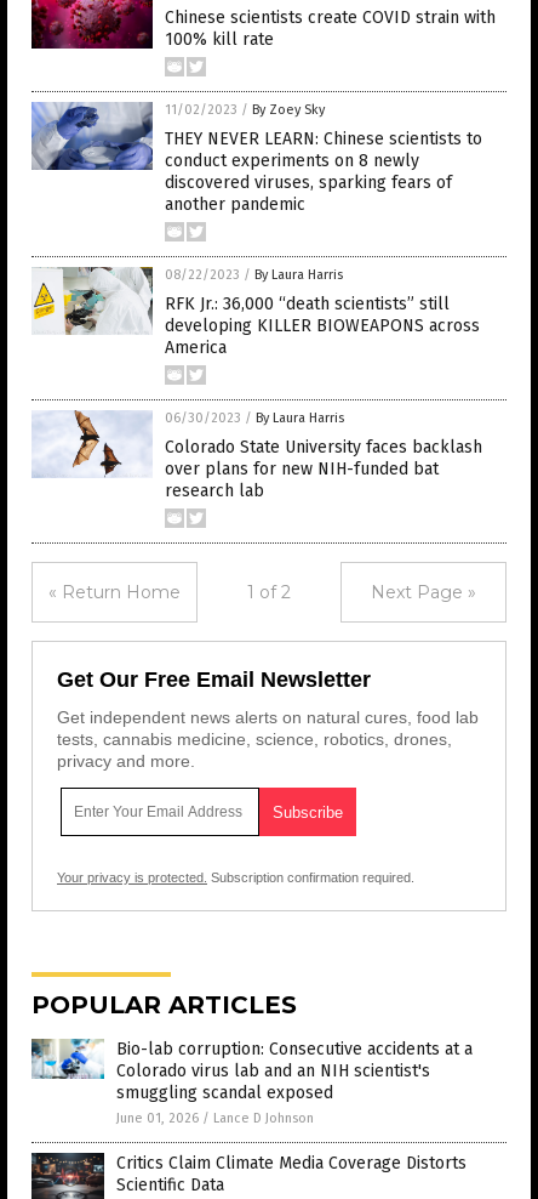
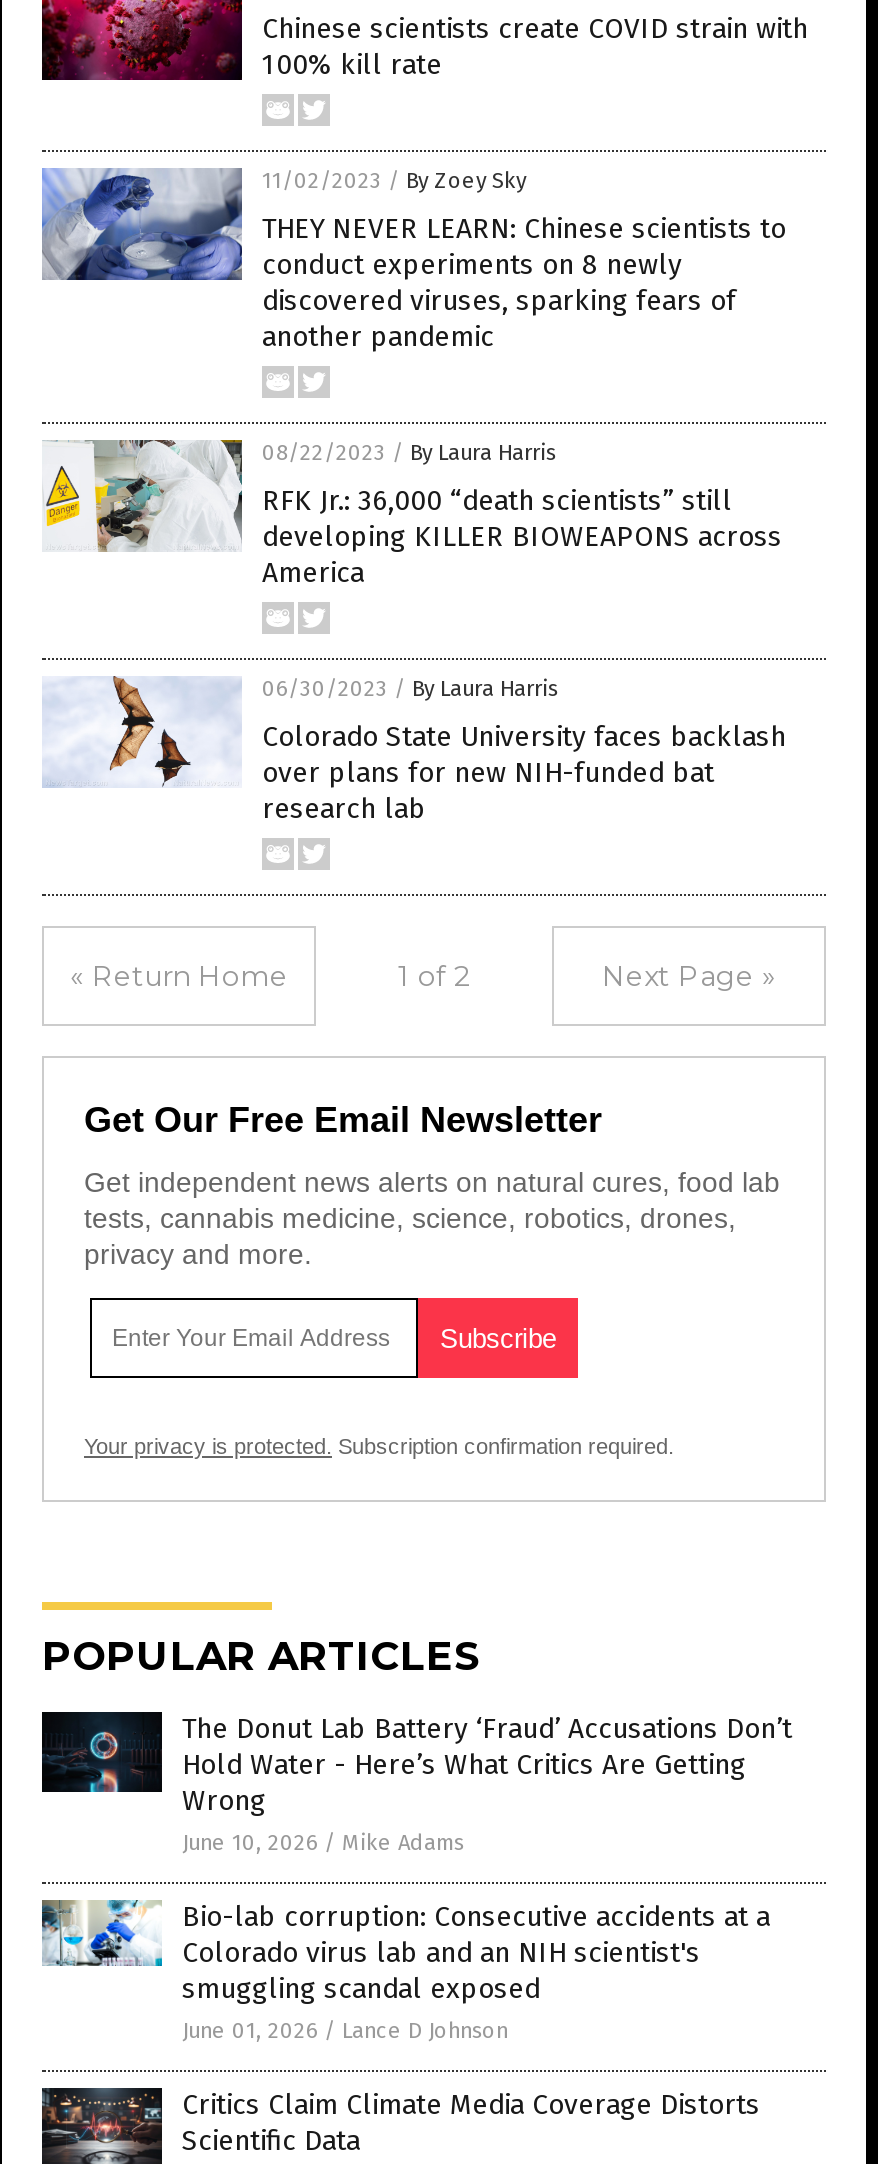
+ [image]
+ The Donut Lab Battery ‘Fraud’ Accusations Don’t
+ Hold Water - Here’s What Critics Are Getting
+ Wrong
+ June 10, 2026 / Mike Adams
